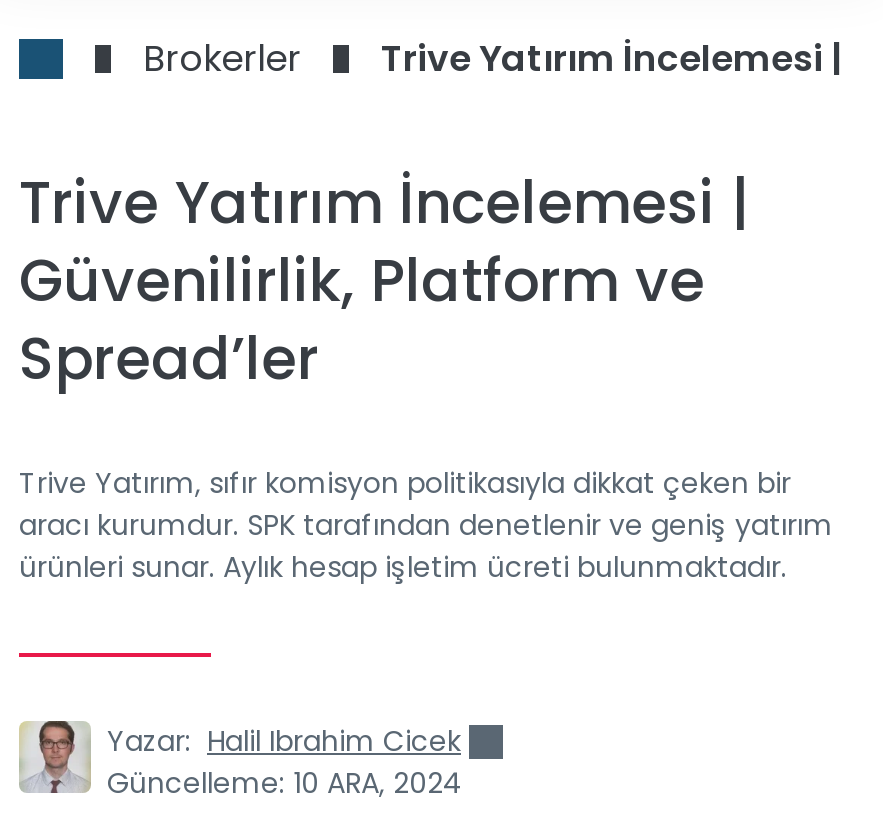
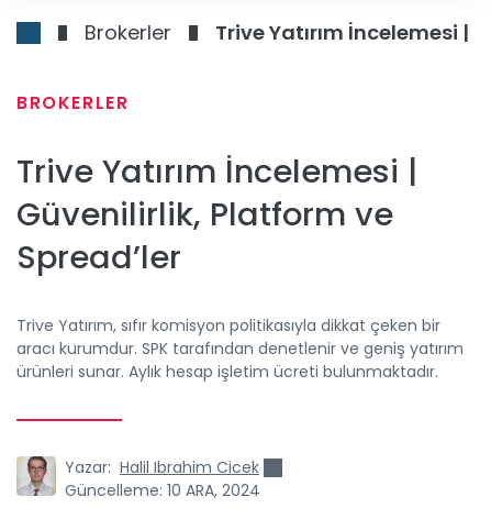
+ BROKERLER
